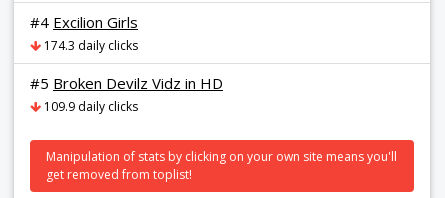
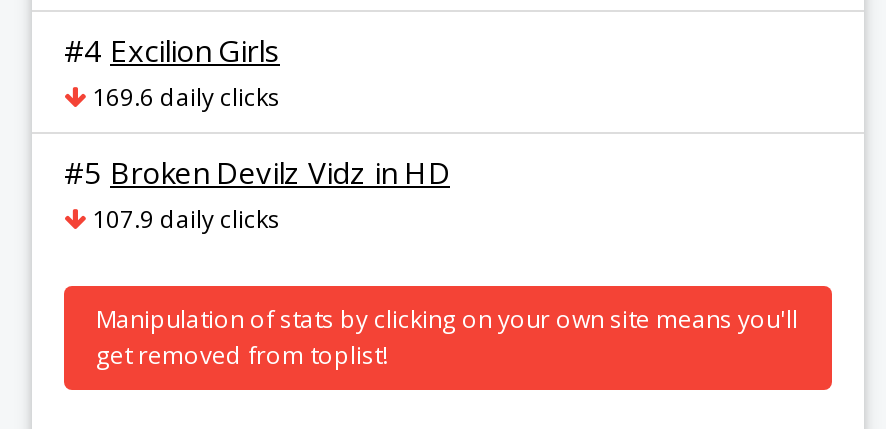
- 174.3 daily clicks
+ 169.6 daily clicks

- 109.9 daily clicks
+ 107.9 daily clicks
